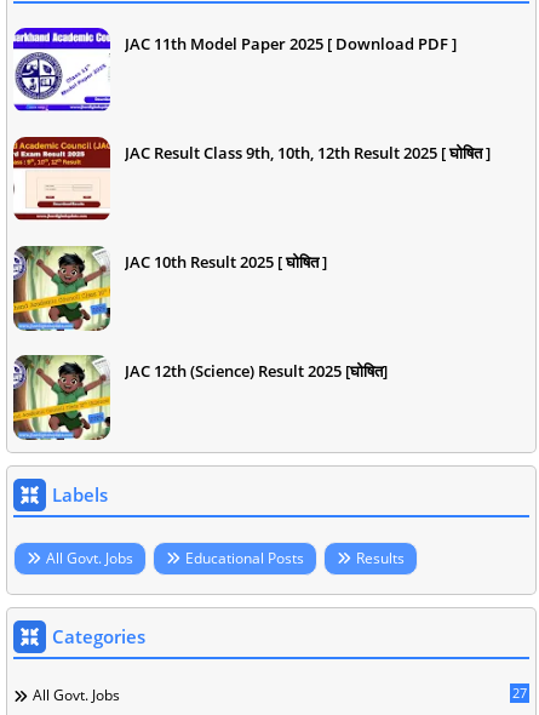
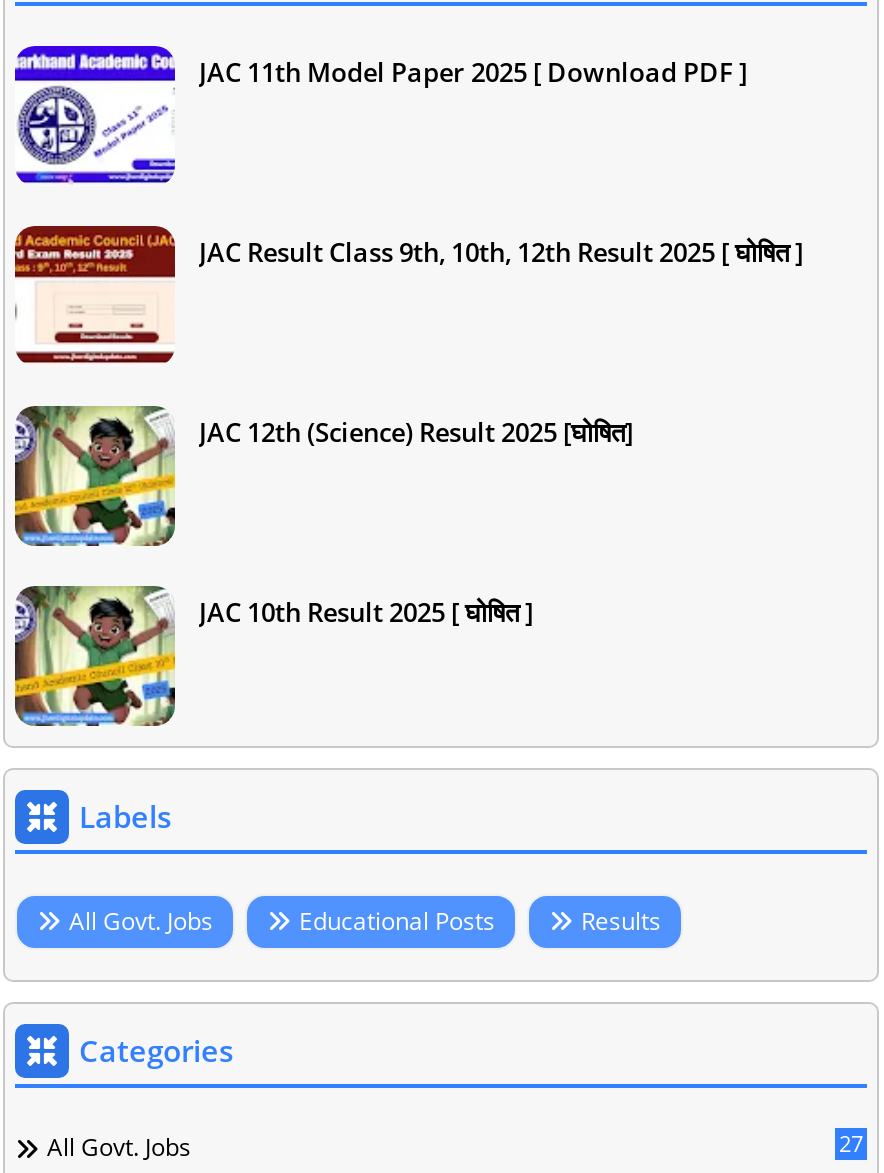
moved down: [image] | JAC 10th Result 2025 [ घोषित ]

moved up: JAC 12th (Science) Result 2025 [घोषित]
